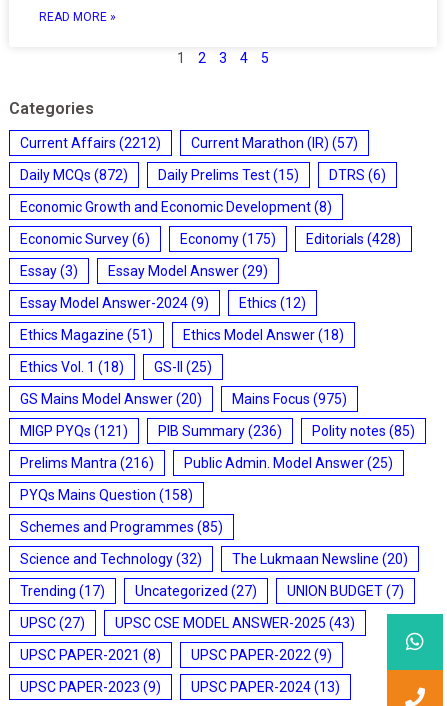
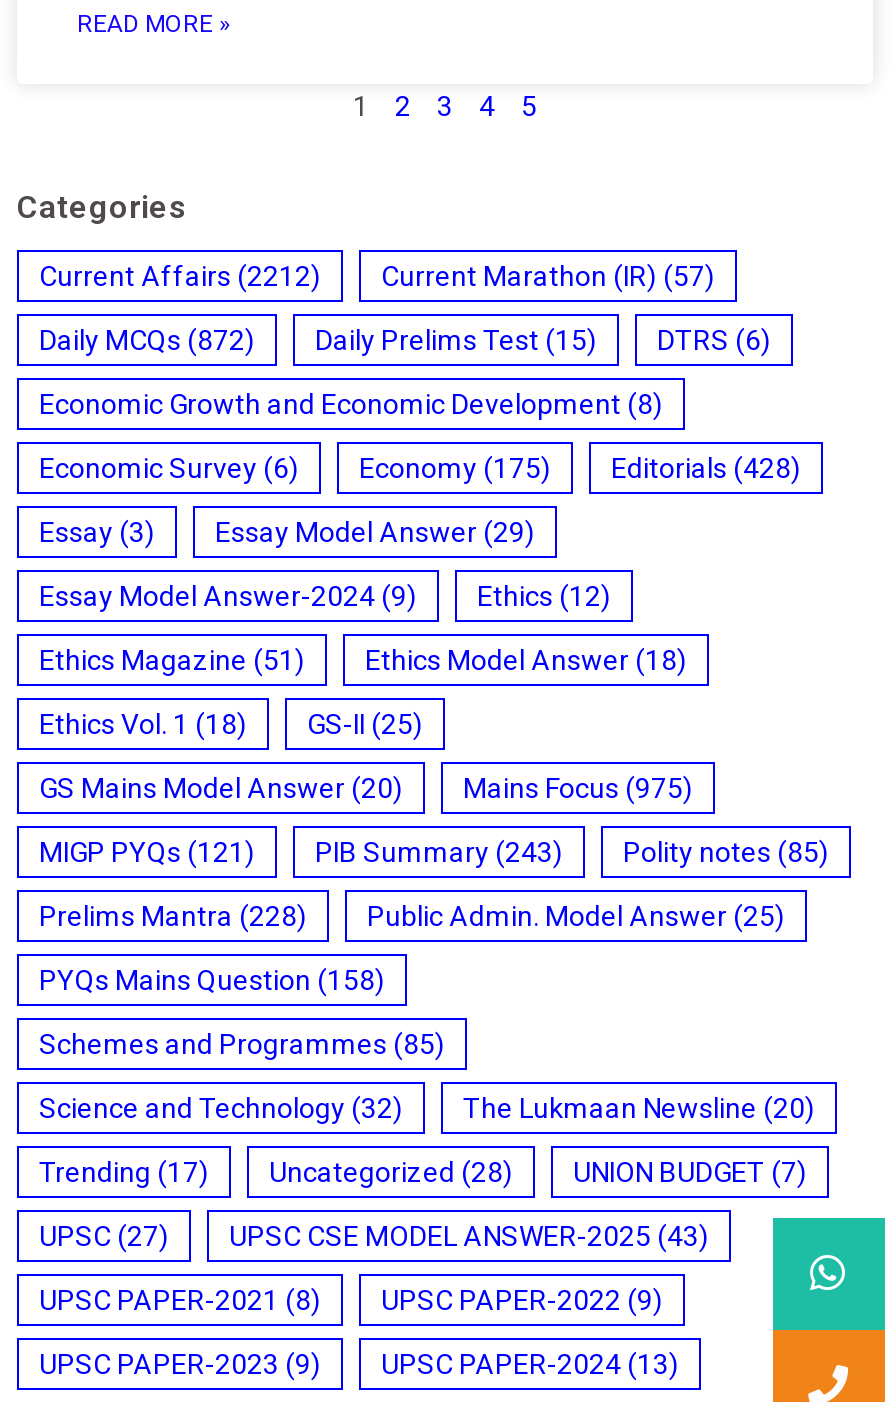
- MIGP PYQs (121) PIB Summary (236) Polity notes (85)
+ MIGP PYQs (121) PIB Summary (243) Polity notes (85)

- Prelims Mantra (216)
+ Prelims Mantra (228)

- Uncategorized (27)
+ Uncategorized (28)
